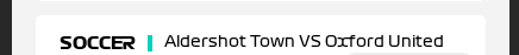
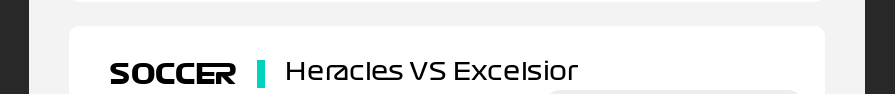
- Aldershot Town VS Oxford United
+ Heracles VS Excelsior
